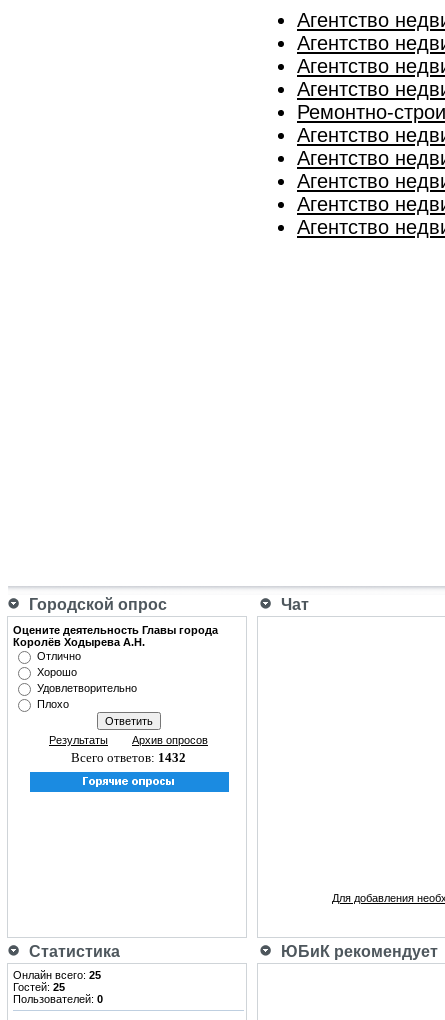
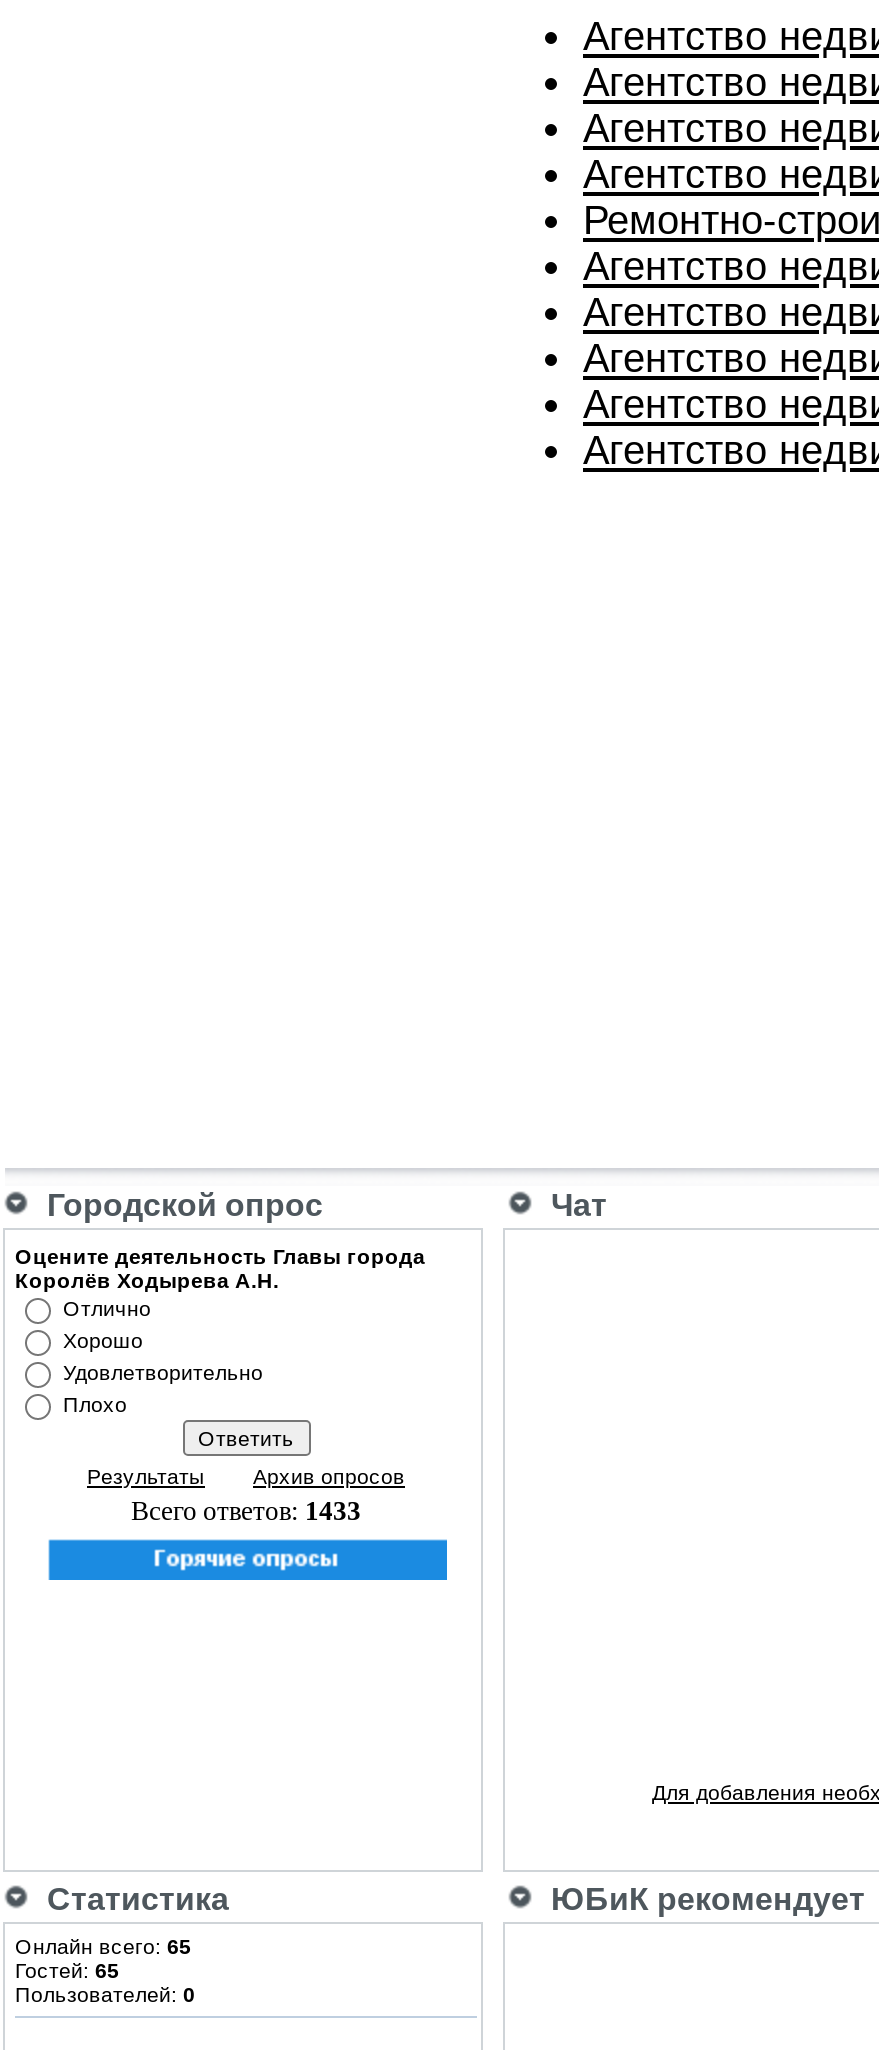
- Всего ответов: 1432
+ Всего ответов: 1433

- Онлайн всего: 25
+ Онлайн всего: 65

- Гостей: 25
+ Гостей: 65
